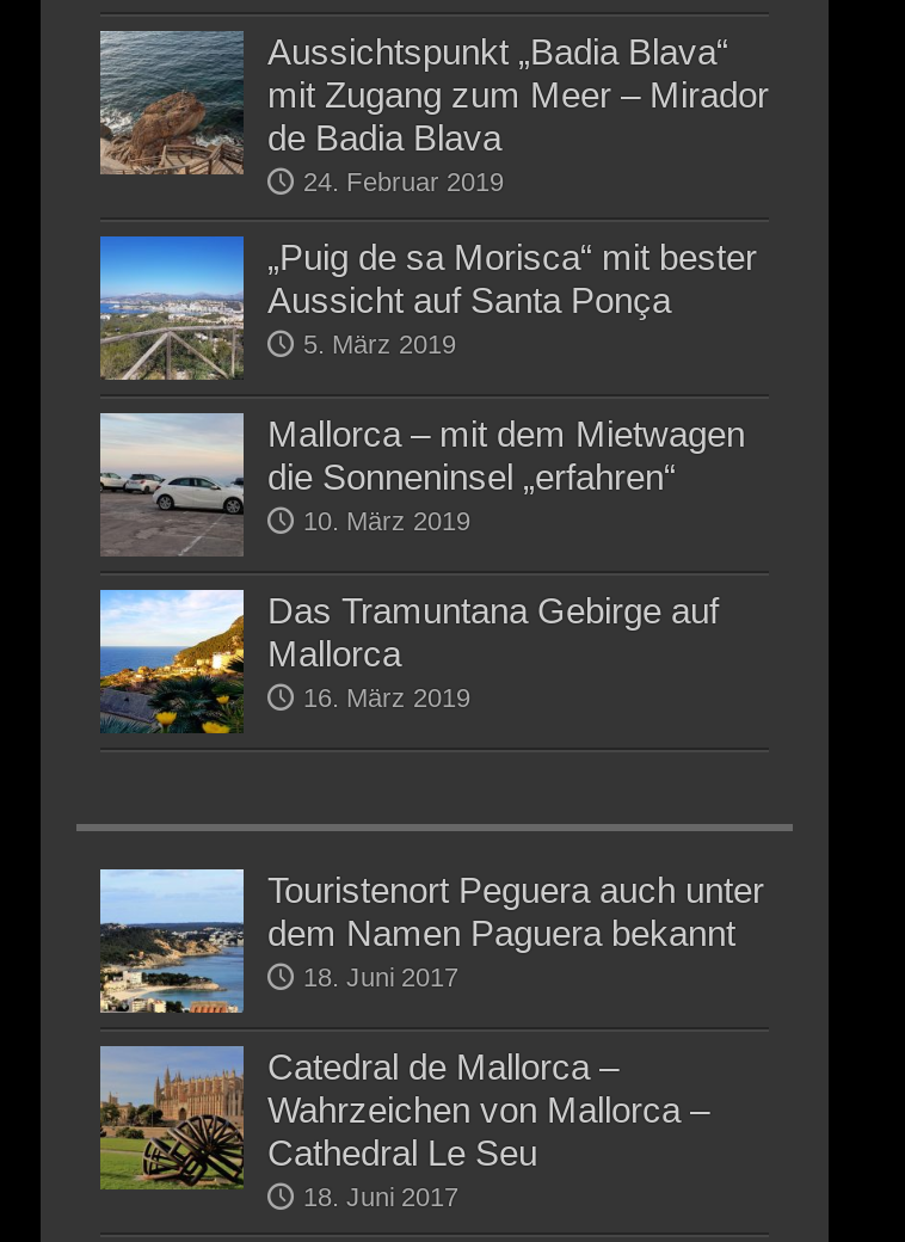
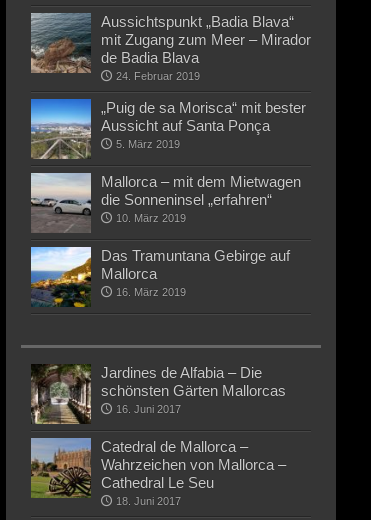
- [image]
- Touristenort Peguera auch unter
- dem Namen Paguera bekannt
- 18. Juni 2017
+ [image]
+ Jardines de Alfabia – Die
+ schönsten Gärten Mallorcas
+ 16. Juni 2017
